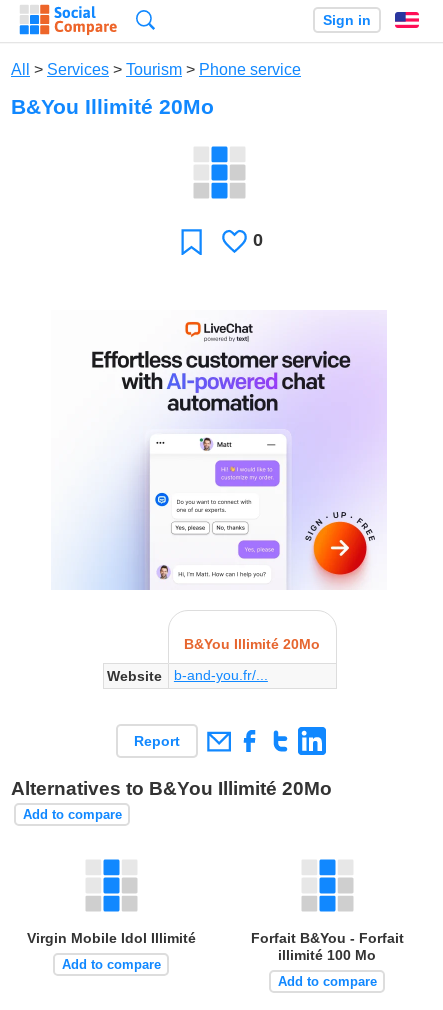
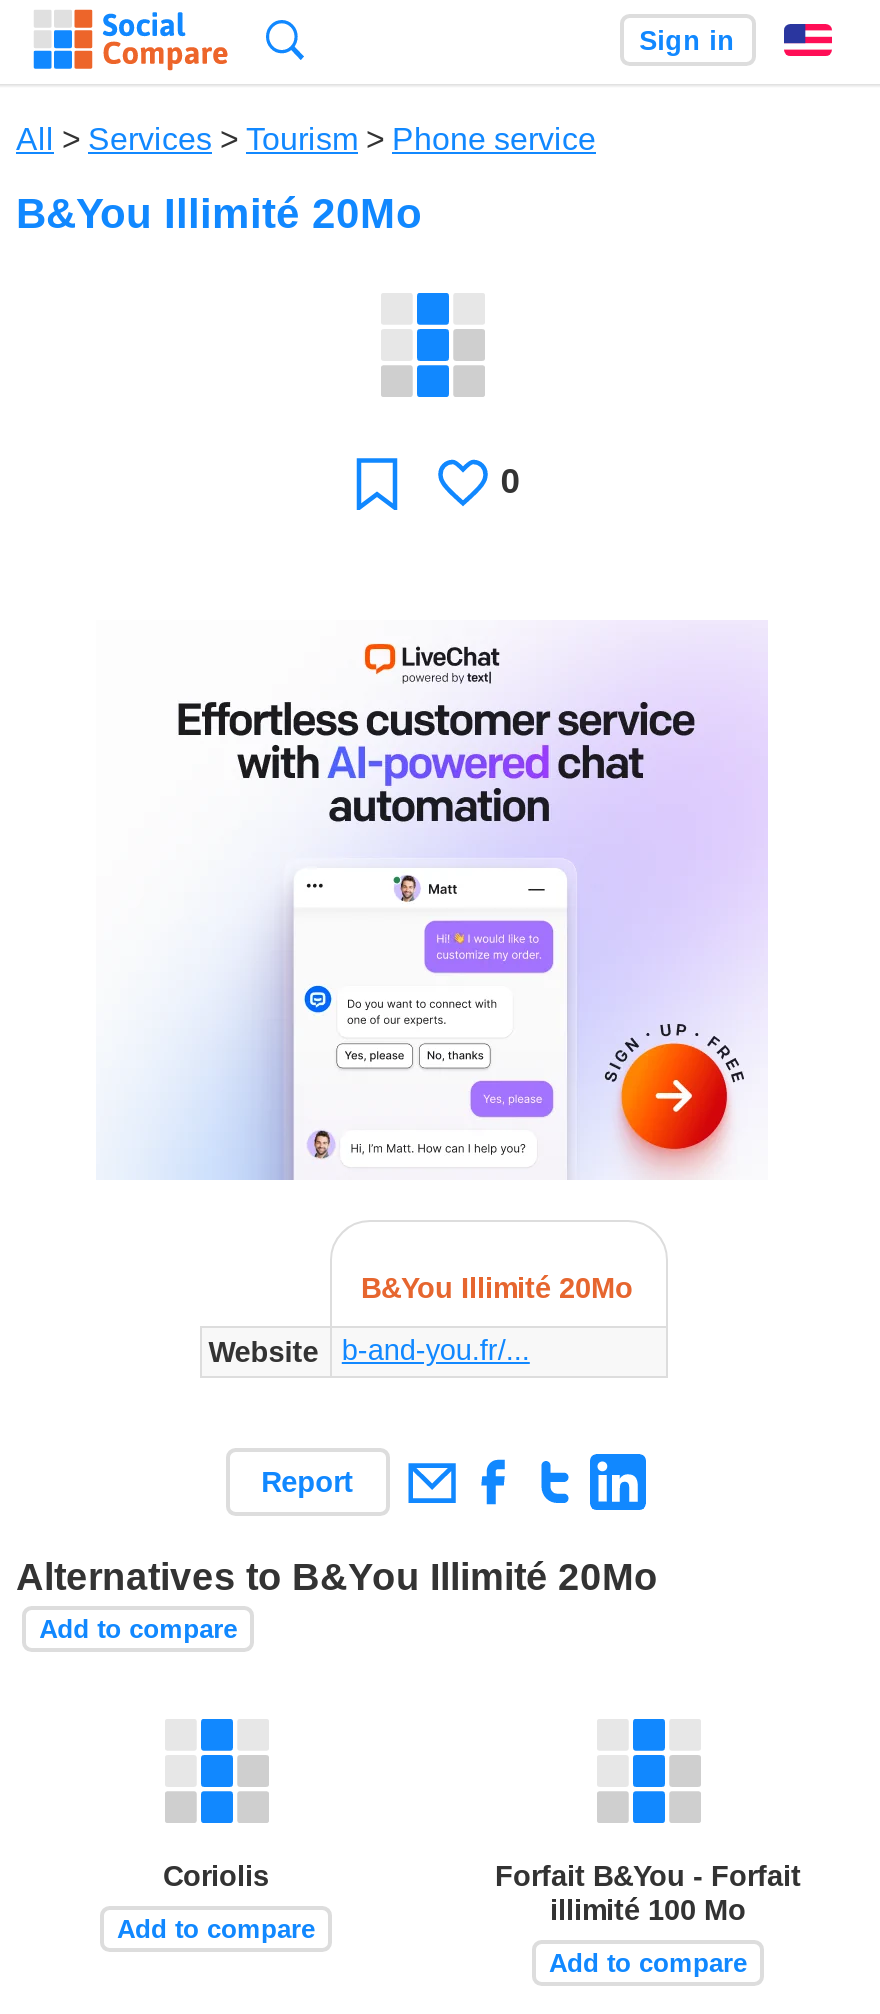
- Virgin Mobile Idol Illimité
+ Coriolis
